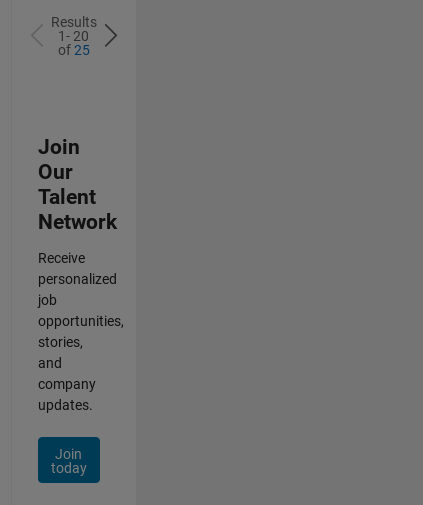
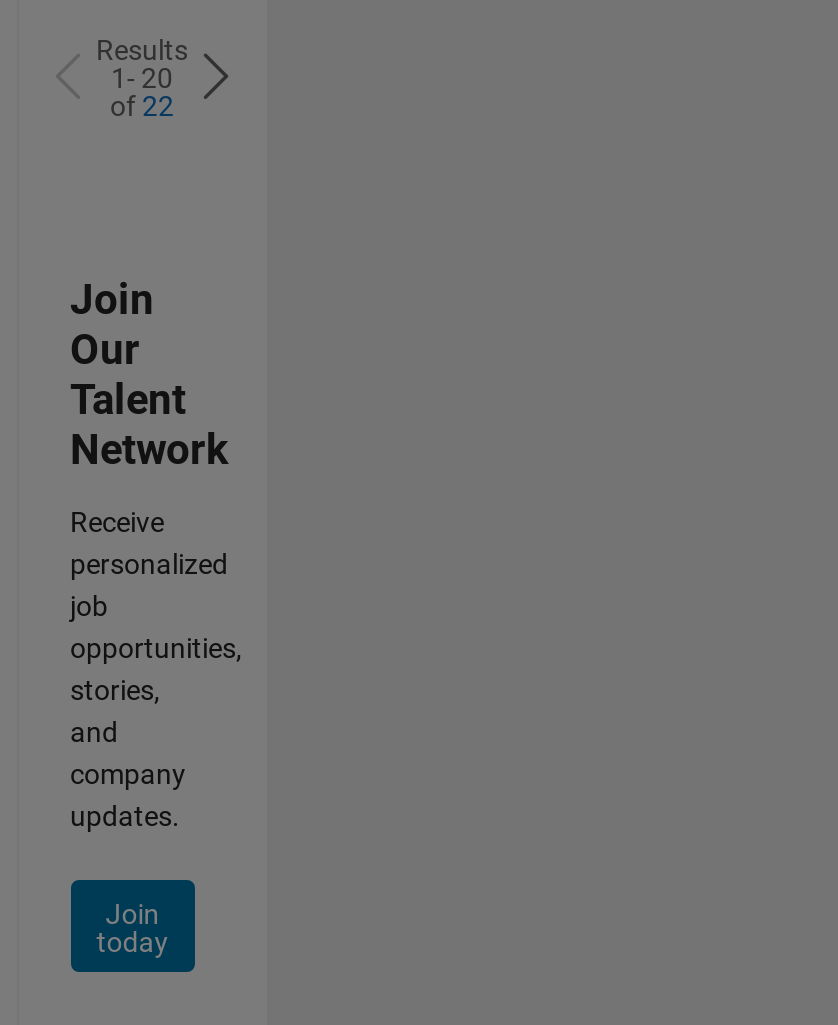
- of 25
+ of 22
